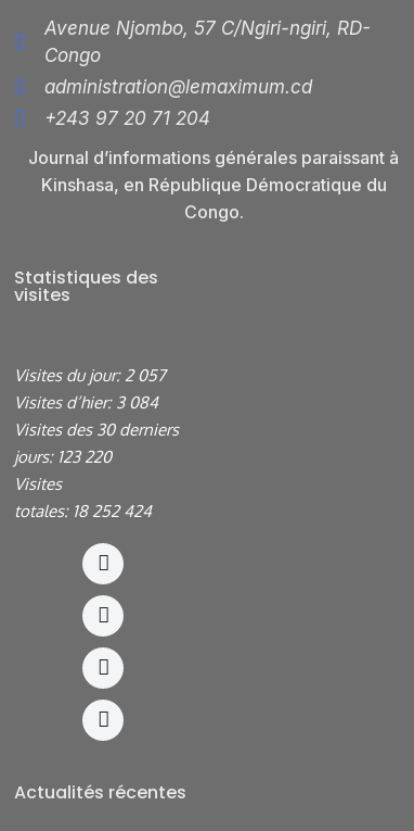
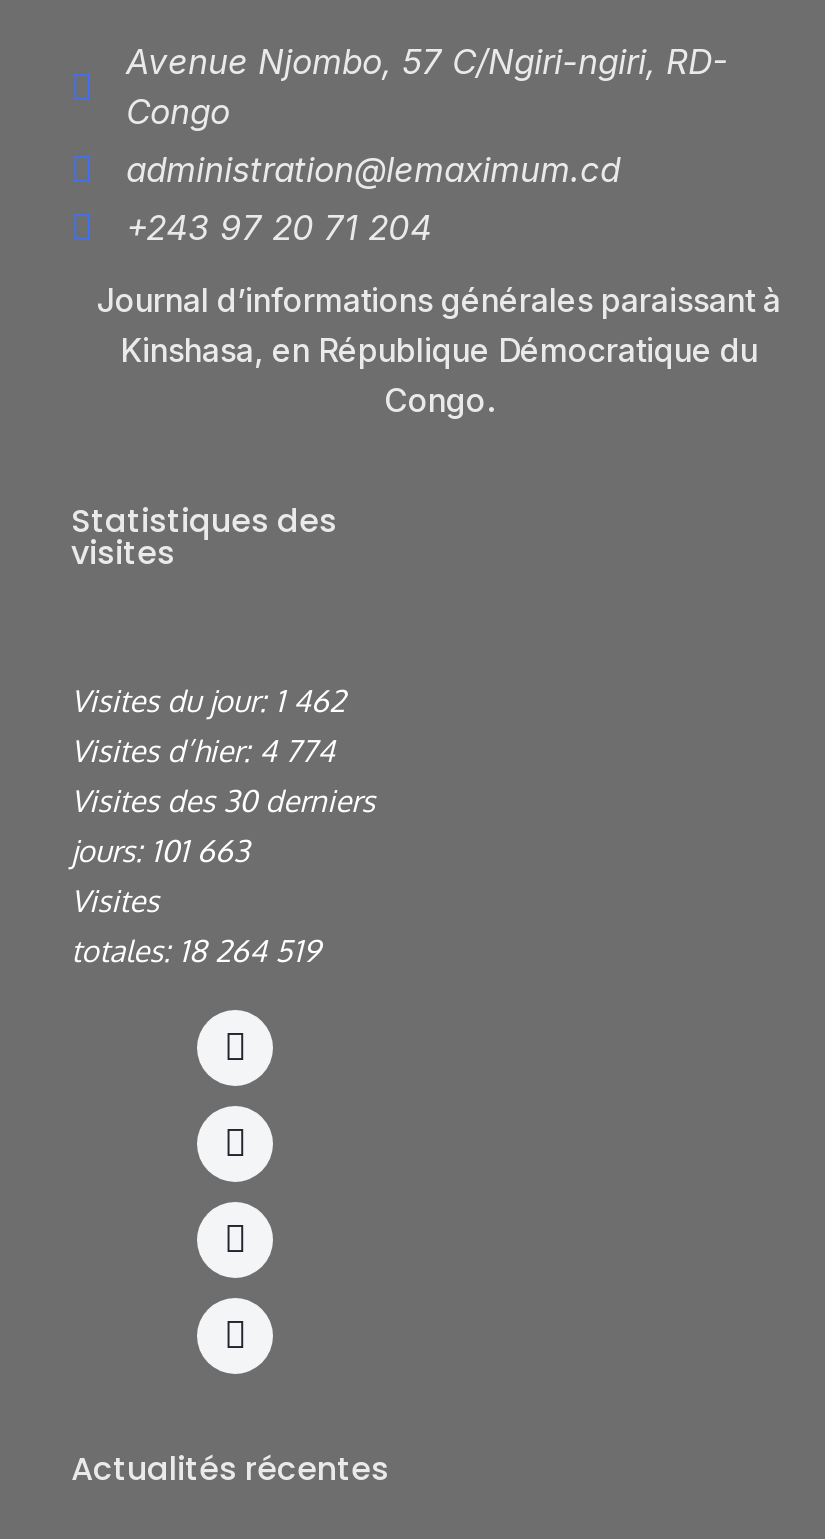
- Visites du jour: 2 057
+ Visites du jour: 1 462

- Visites d’hier: 3 084
+ Visites d’hier: 4 774

- jours: 123 220
+ jours: 101 663

- totales: 18 252 424
+ totales: 18 264 519
